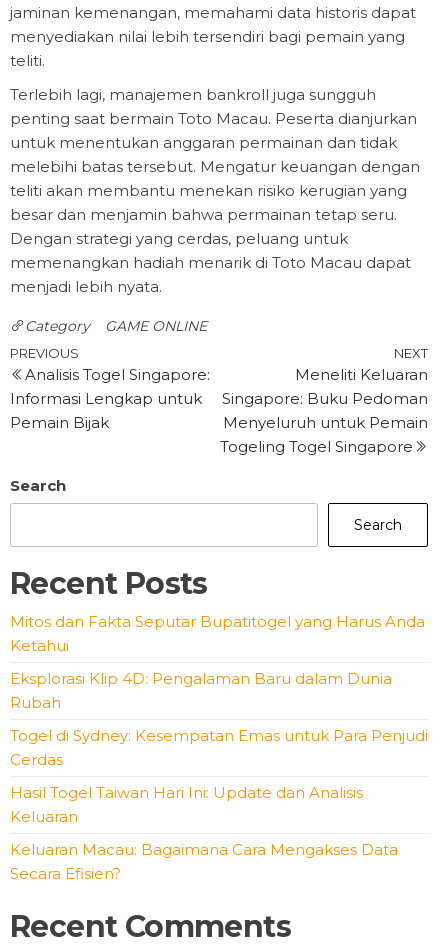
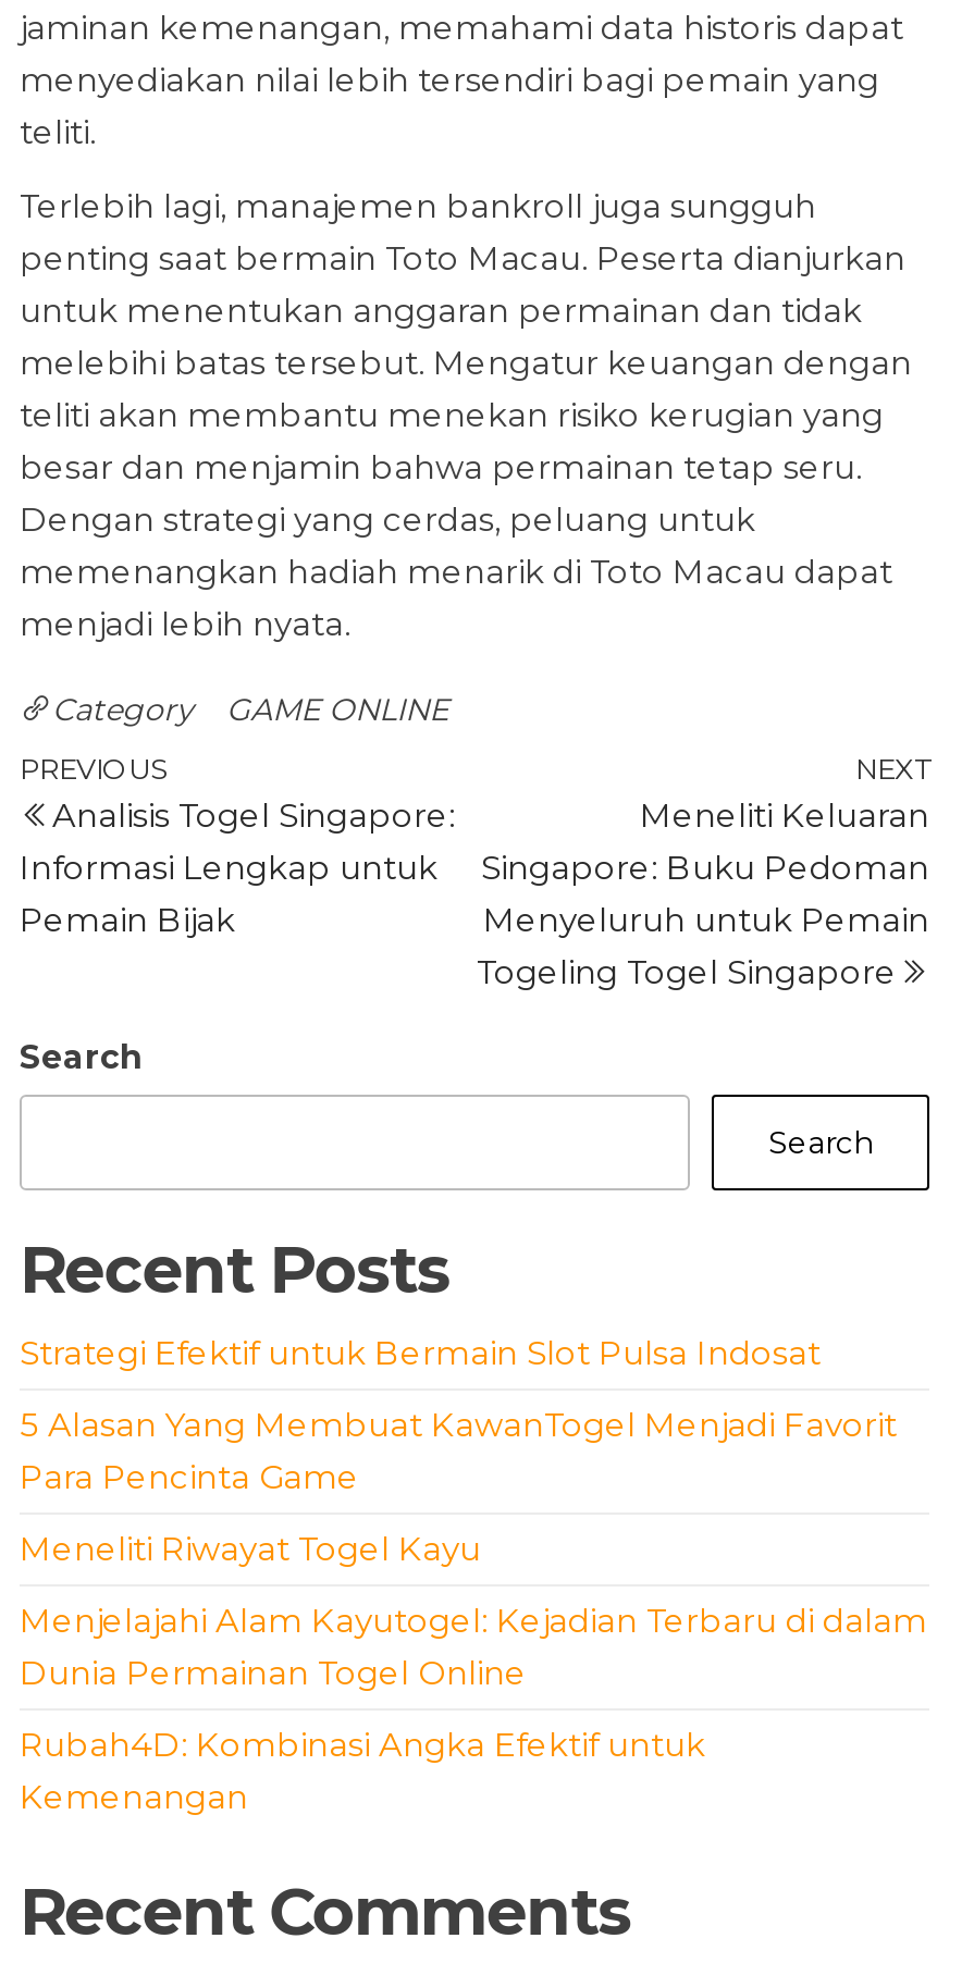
- Mitos dan Fakta Seputar Bupatitogel yang Harus Anda
- Ketahui
+ Strategi Efektif untuk Bermain Slot Pulsa Indosat

- Eksplorasi Klip 4D: Pengalaman Baru dalam Dunia
- Rubah
+ 5 Alasan Yang Membuat KawanTogel Menjadi Favorit
+ Para Pencinta Game

- Togel di Sydney: Kesempatan Emas untuk Para Penjudi
- Cerdas
+ Meneliti Riwayat Togel Kayu

- Hasil Togel Taiwan Hari Ini: Update dan Analisis
- Keluaran
+ Menjelajahi Alam Kayutogel: Kejadian Terbaru di dalam
+ Dunia Permainan Togel Online

- Keluaran Macau: Bagaimana Cara Mengakses Data
- Secara Efisien?
+ Rubah4D: Kombinasi Angka Efektif untuk
+ Kemenangan
